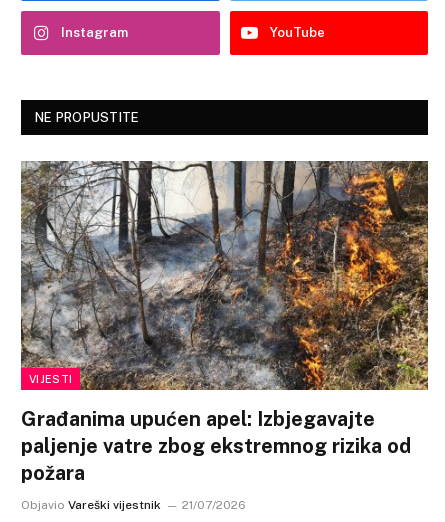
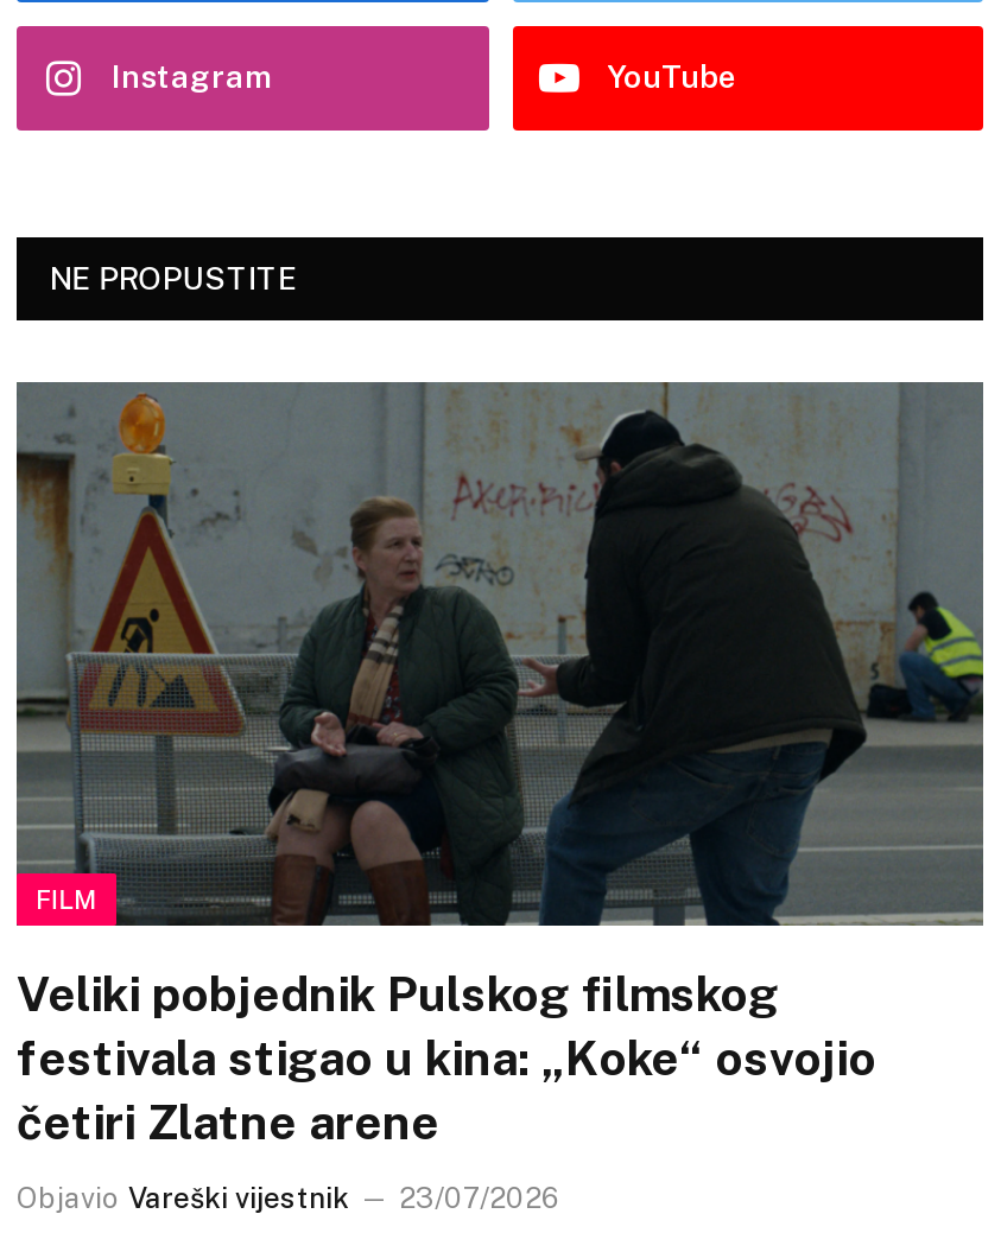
- [image]
- VIJESTI
+ [image]
+ FILM

- Građanima upućen apel: Izbjegavajte
- paljenje vatre zbog ekstremnog rizika od
- požara
+ Veliki pobjednik Pulskog filmskog
+ festivala stigao u kina: „Koke“ osvojio
+ četiri Zlatne arene

- Objavio Vareški vijestnik 21/07/2026
+ Objavio Vareški vijestnik 23/07/2026
